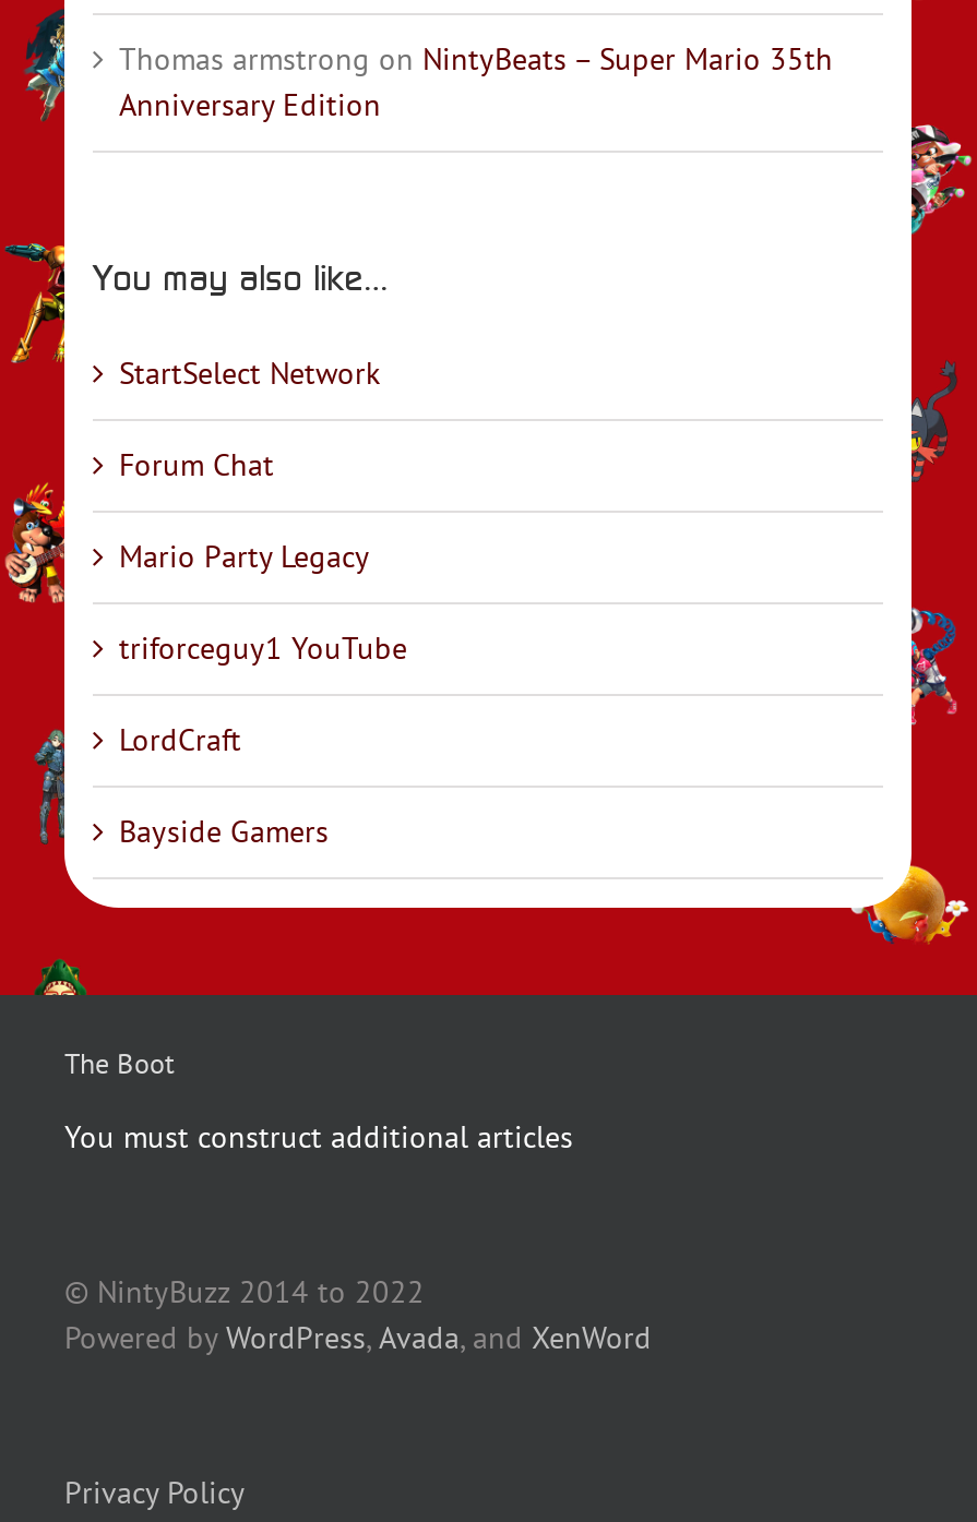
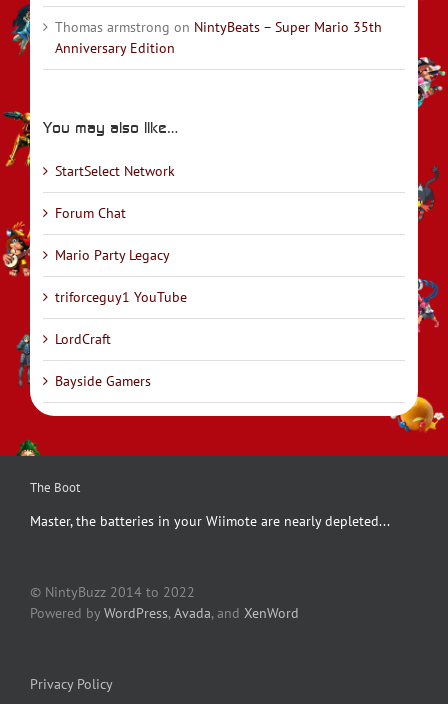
- You must construct additional articles
+ Master, the batteries in your Wiimote are nearly depleted...
